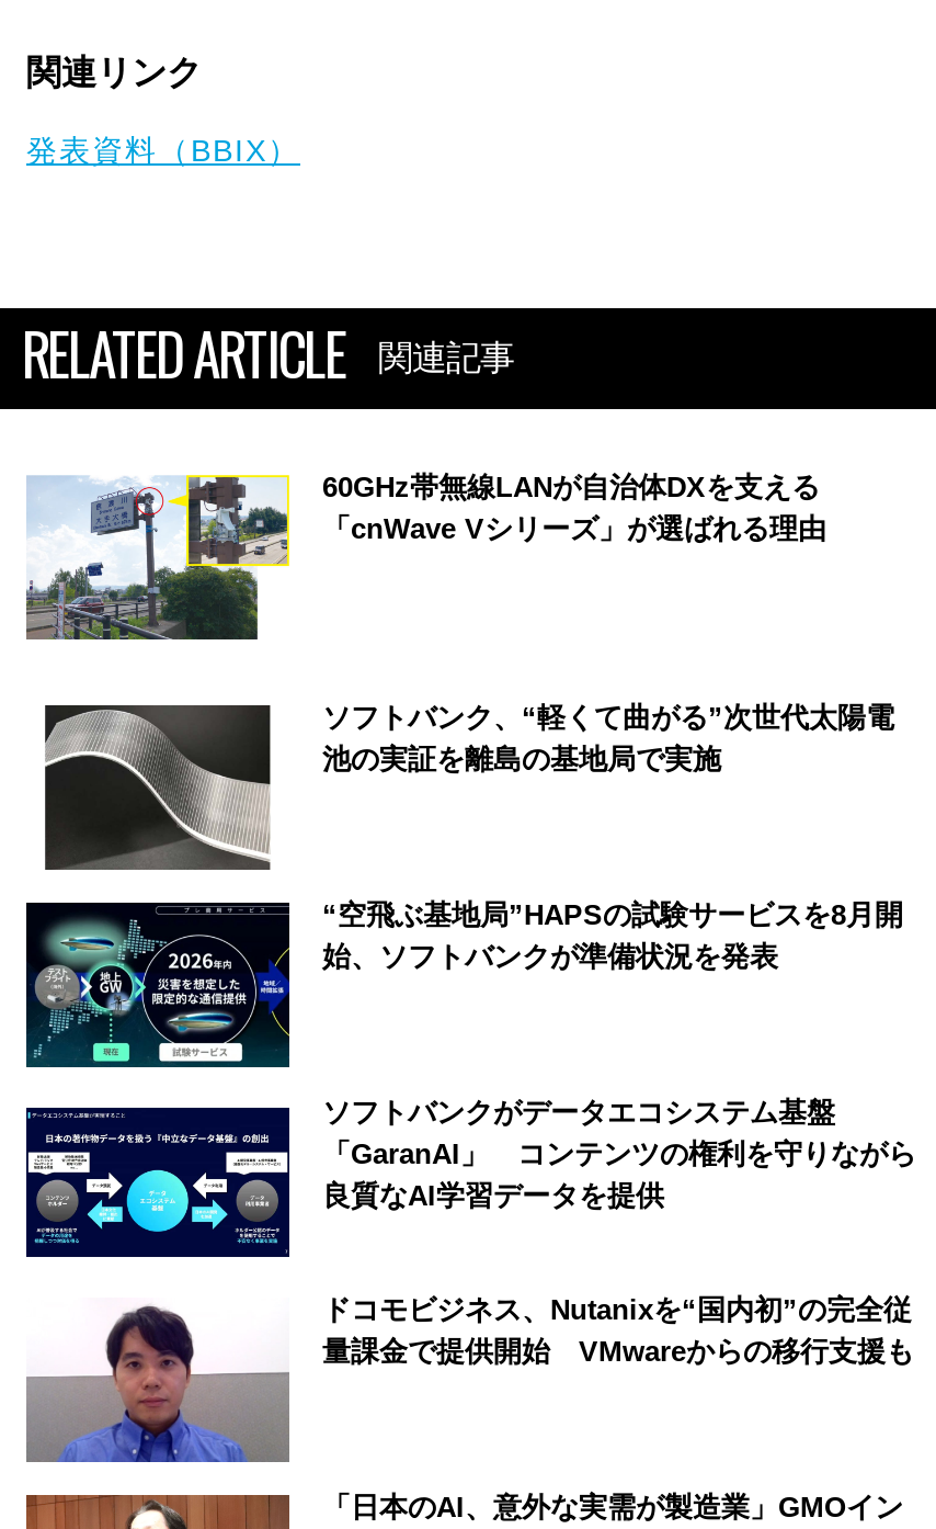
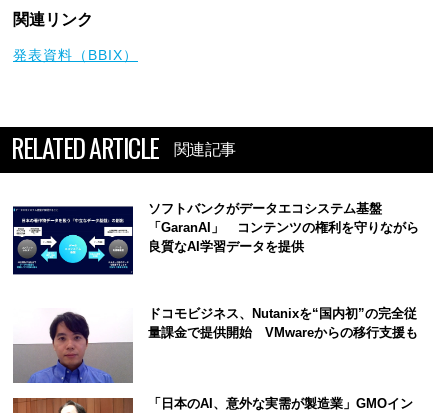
- [image]
- 60GHz帯無線LANが自治体DXを支える
- 「cnWave Vシリーズ」が選ばれる理由

- [image]
- ソフトバンク、“軽くて曲がる”次世代太陽電
- 池の実証を離島の基地局で実施

- [image]
- “空飛ぶ基地局”HAPSの試験サービスを8月開
- 始、ソフトバンクが準備状況を発表

moved up: [image]
